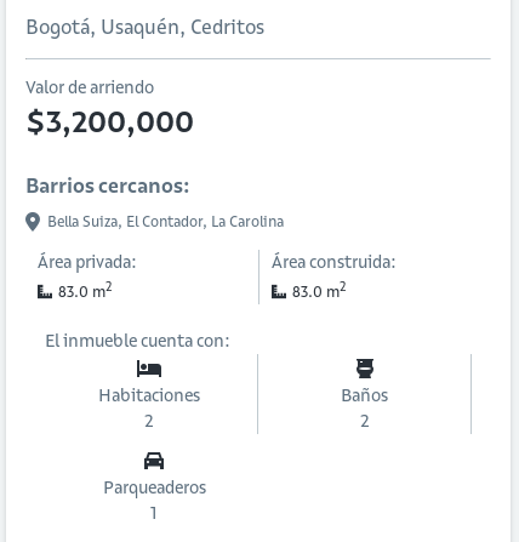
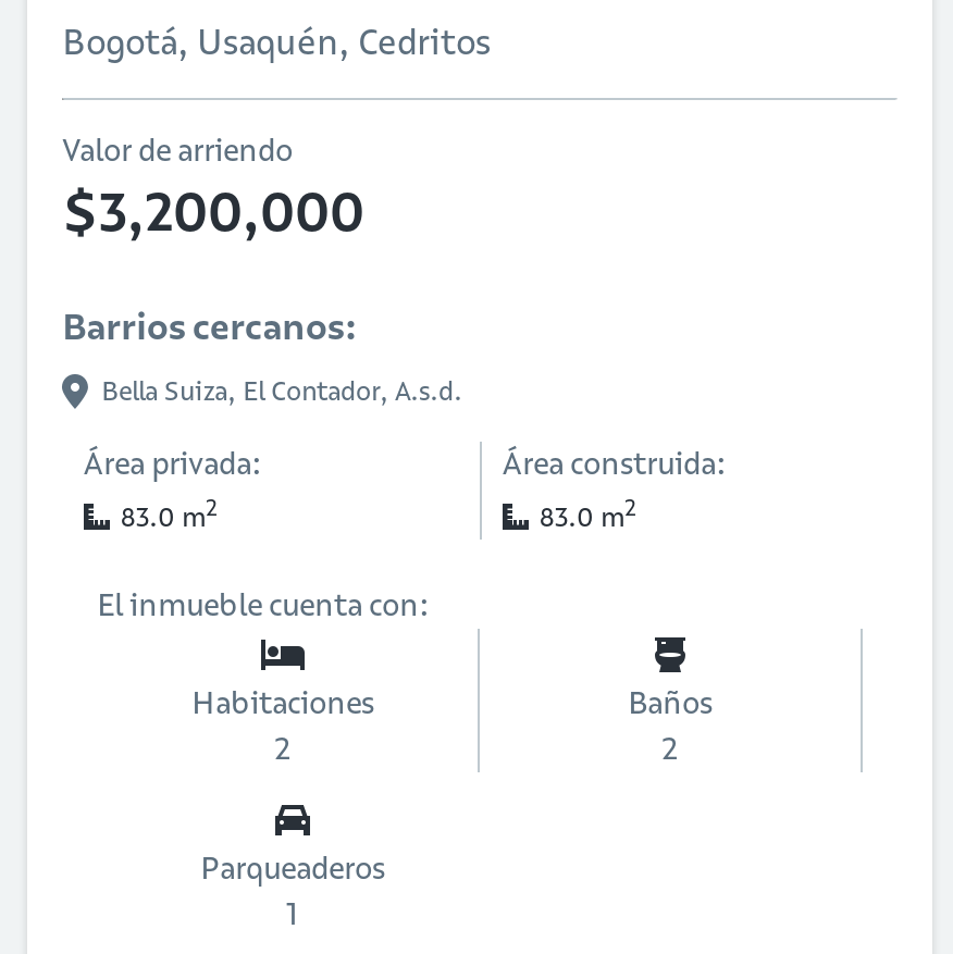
- Bella Suiza, El Contador, La Carolina
+ Bella Suiza, El Contador, A.s.d.
